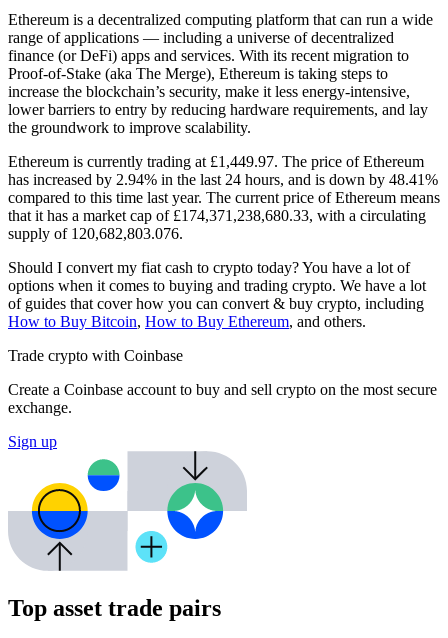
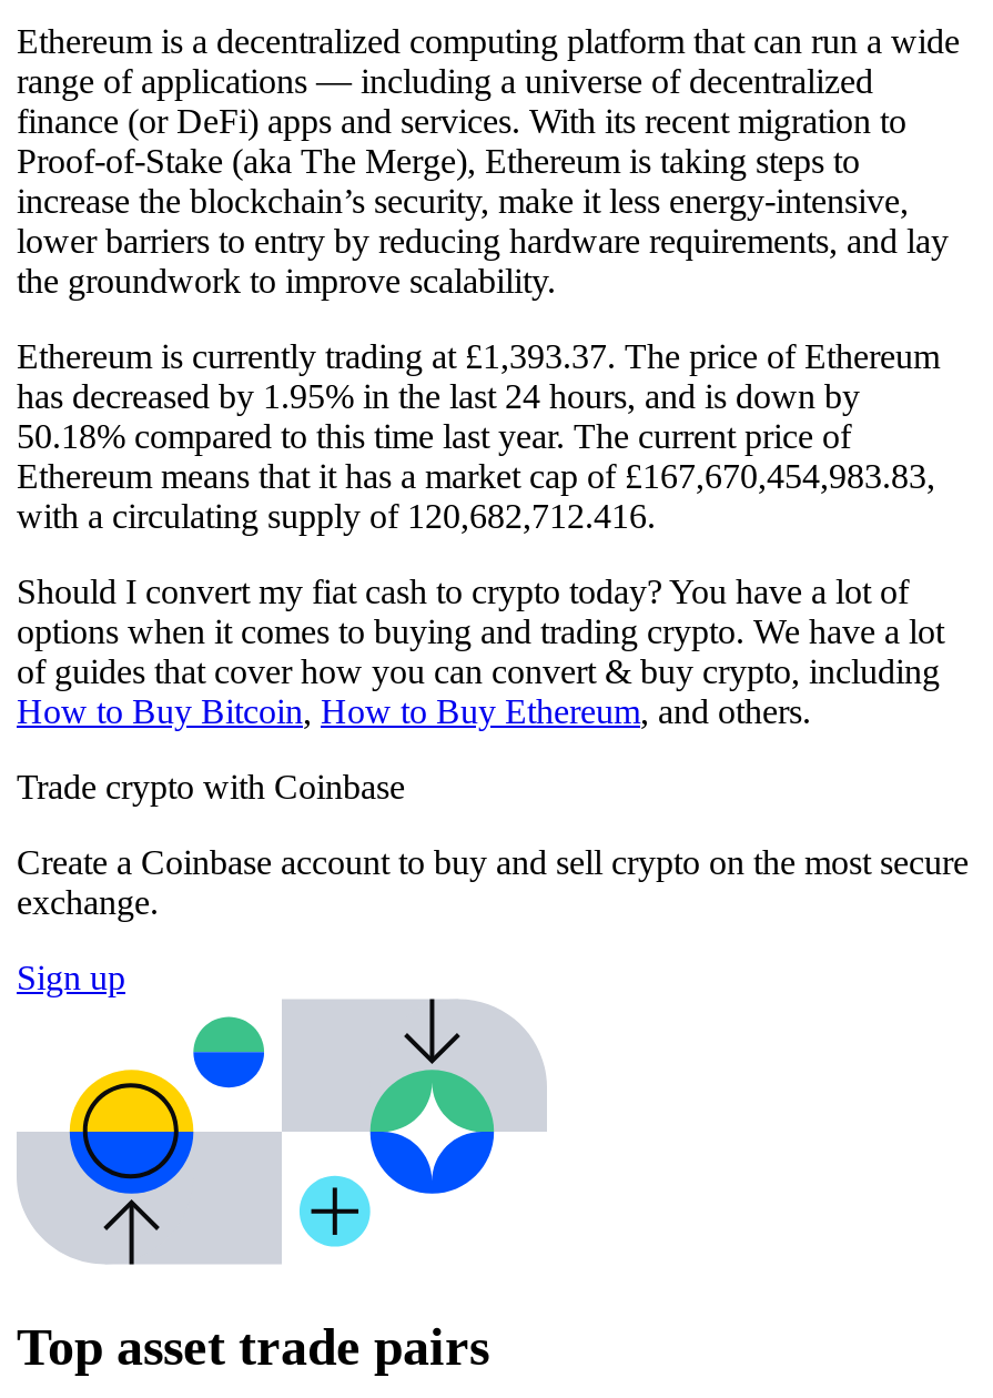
- Ethereum is currently trading at £1,449.97. The price of Ethereum
- has increased by 2.94% in the last 24 hours, and is down by 48.41%
- compared to this time last year. The current price of Ethereum means
- that it has a market cap of £174,371,238,680.33, with a circulating
- supply of 120,682,803.076.
+ Ethereum is currently trading at £1,393.37. The price of Ethereum
+ has decreased by 1.95% in the last 24 hours, and is down by
+ 50.18% compared to this time last year. The current price of
+ Ethereum means that it has a market cap of £167,670,454,983.83,
+ with a circulating supply of 120,682,712.416.
